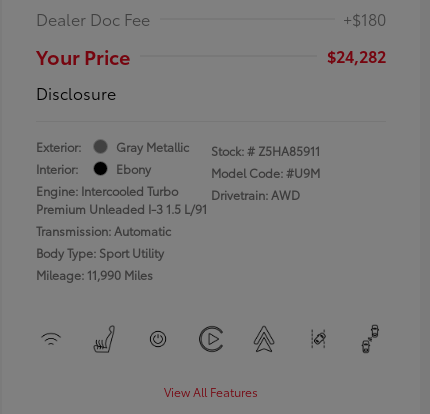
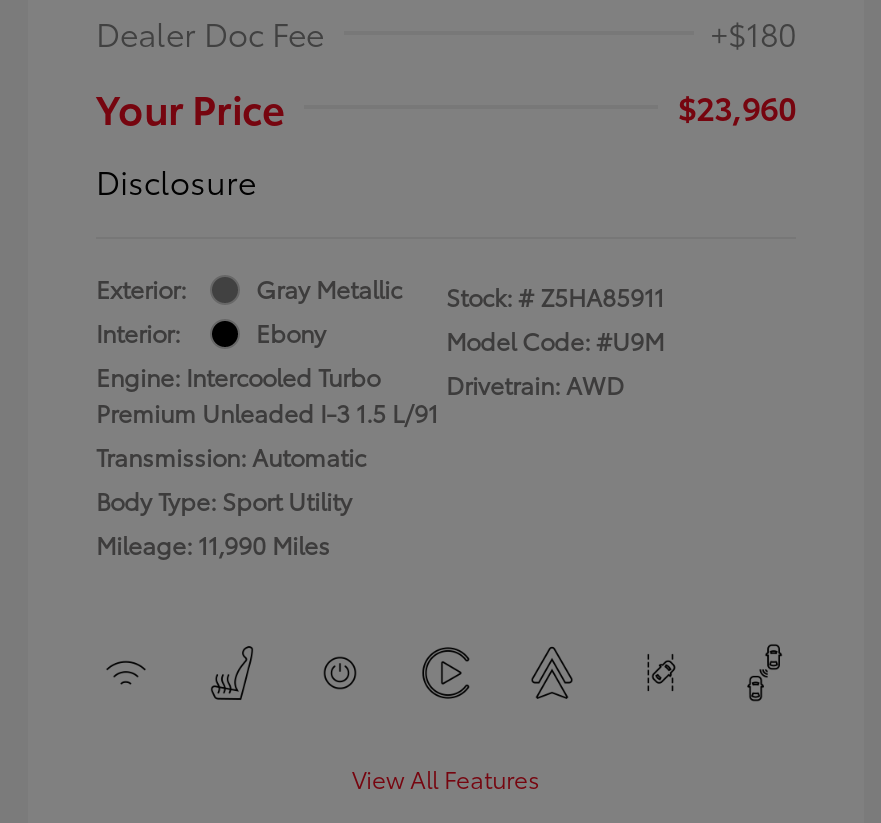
- $24,282
+ $23,960
